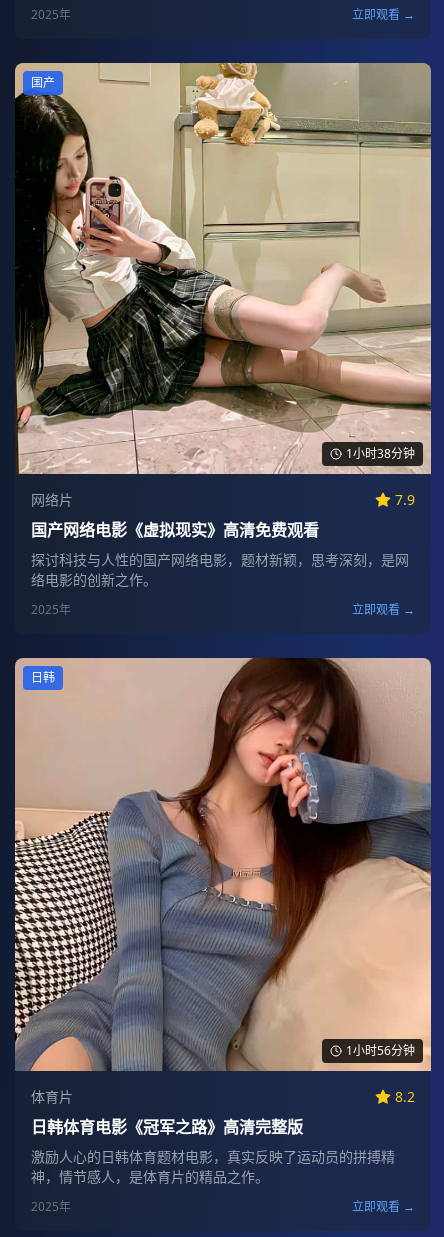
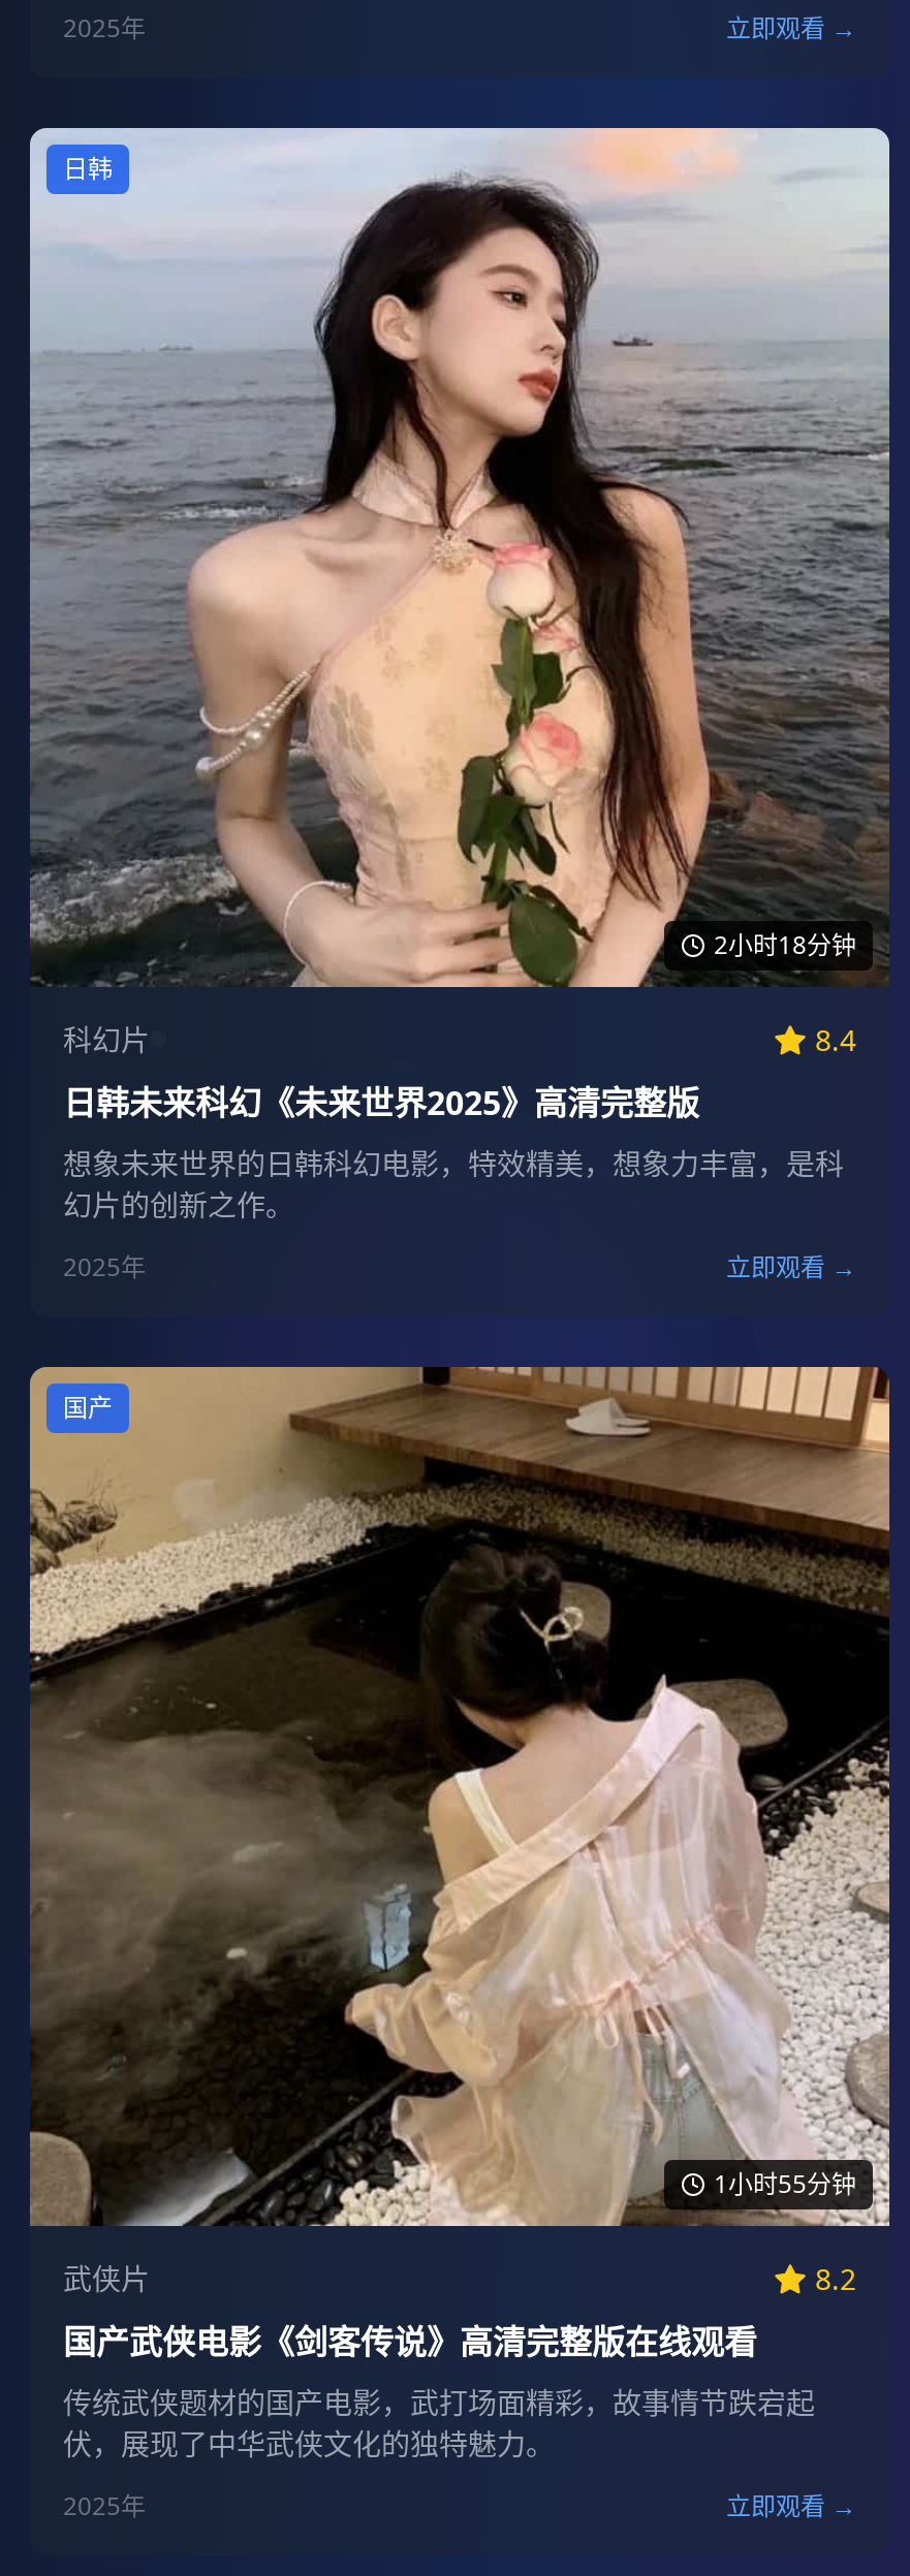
- [image]
- 1小时38分钟
+ [image]
+ 2小时18分钟

moved down: 国产

- 网络片
- 7.9
+ 科幻片
+ 8.4

- 国产网络电影《虚拟现实》高清免费观看
- 探讨科技与人性的国产网络电影，题材新颖，思考深刻，是网
- 络电影的创新之作。
+ 日韩未来科幻《未来世界2025》高清完整版
+ 想象未来世界的日韩科幻电影，特效精美，想象力丰富，是科
+ 幻片的创新之作。

- [image]
- 1小时56分钟
+ [image]
+ 1小时55分钟

moved up: 日韩

- 体育片
+ 武侠片

- 日韩体育电影《冠军之路》高清完整版
- 激励人心的日韩体育题材电影，真实反映了运动员的拼搏精
- 神，情节感人，是体育片的精品之作。
+ 国产武侠电影《剑客传说》高清完整版在线观看
+ 传统武侠题材的国产电影，武打场面精彩，故事情节跌宕起
+ 伏，展现了中华武侠文化的独特魅力。
